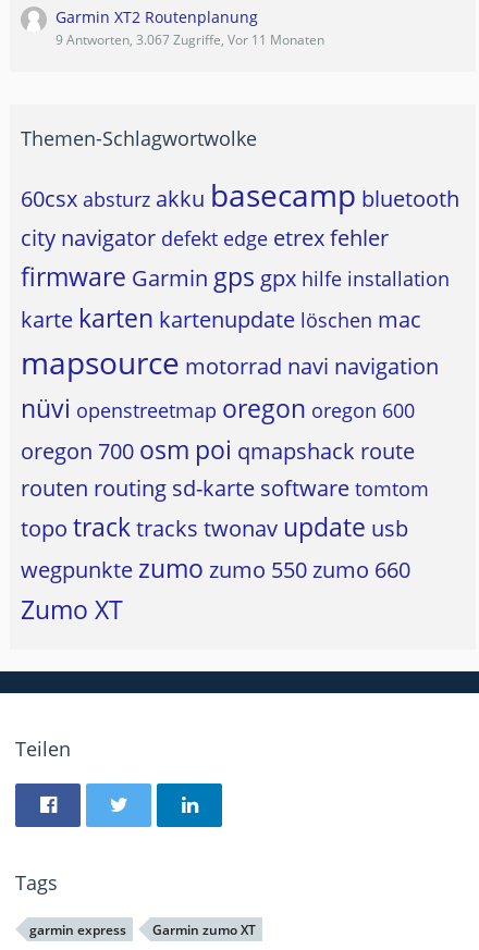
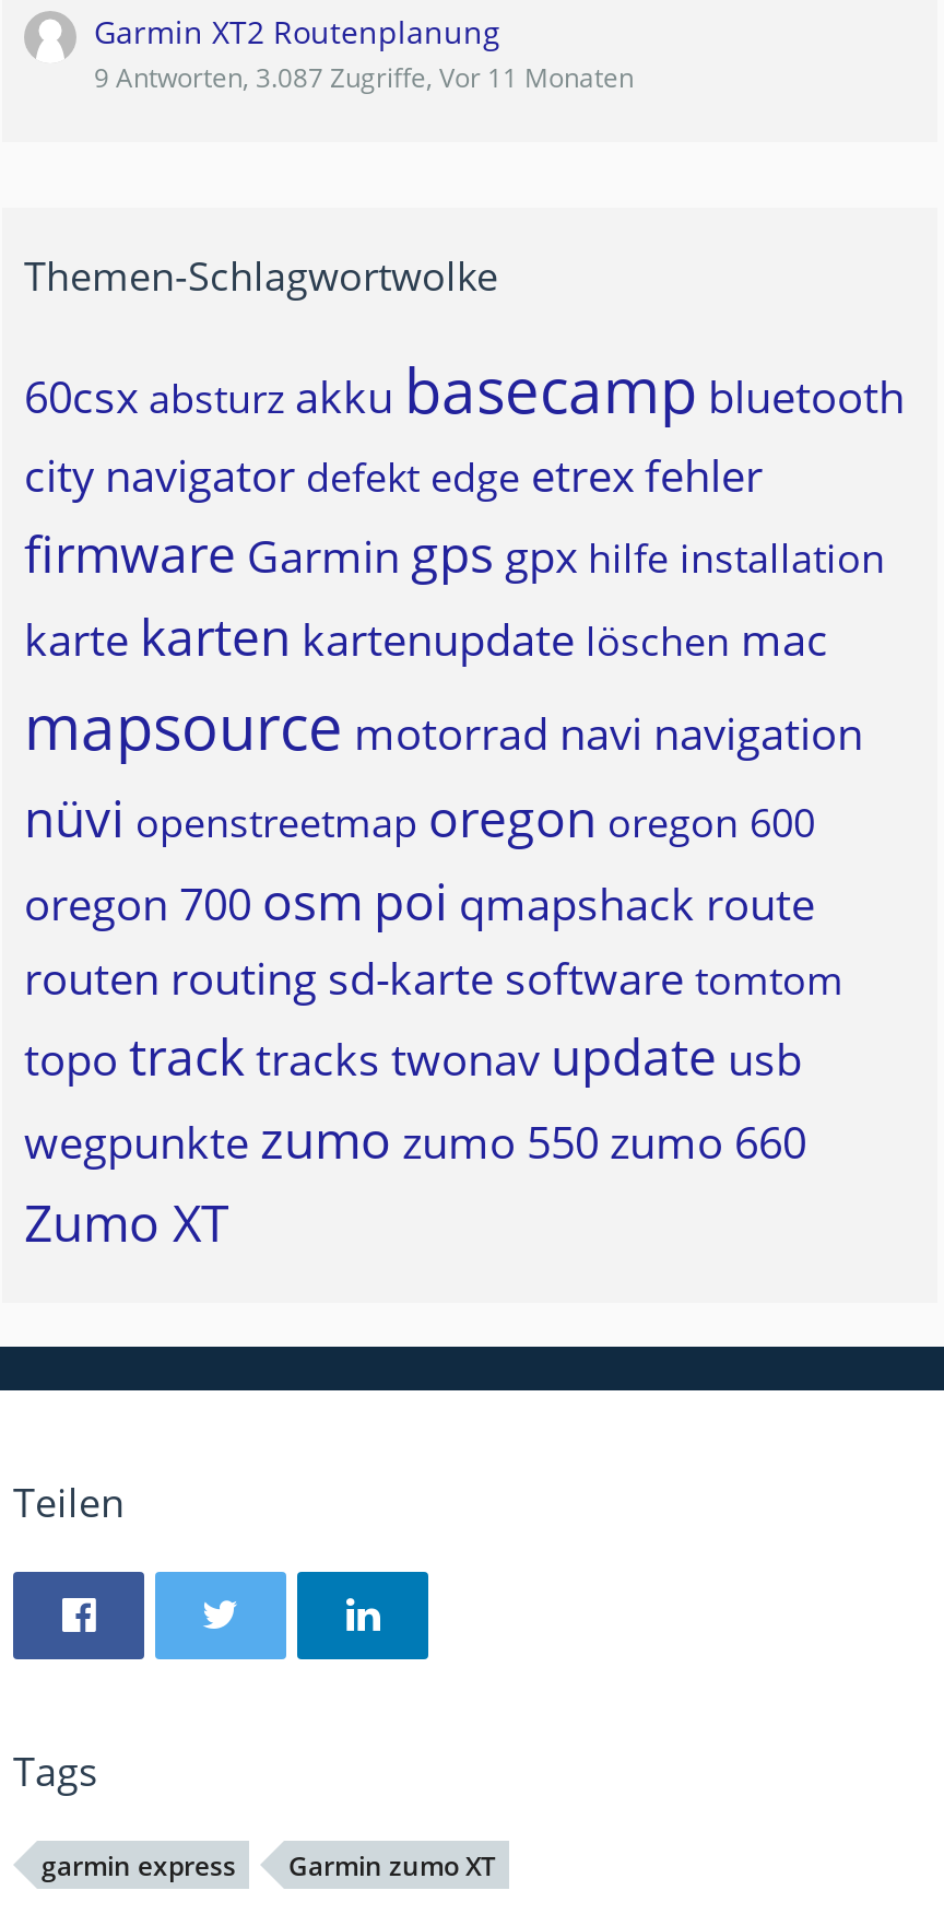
- 9 Antworten, 3.067 Zugriffe, Vor 11 Monaten
+ 9 Antworten, 3.087 Zugriffe, Vor 11 Monaten
